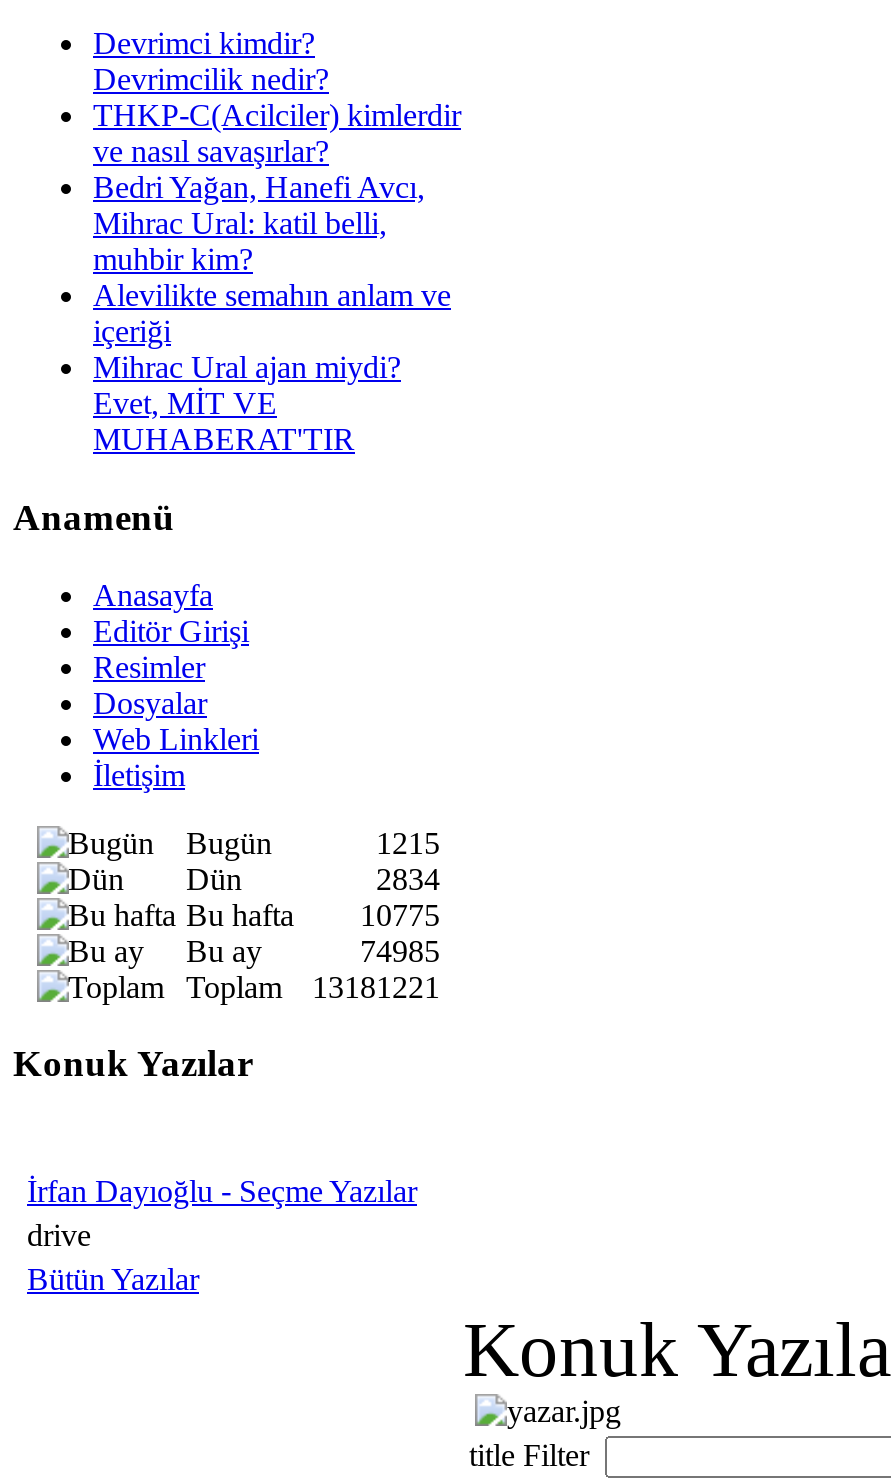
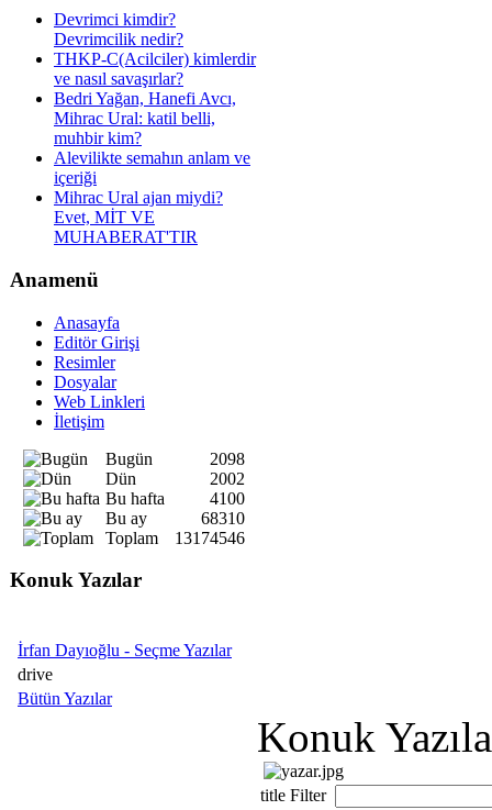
- 1215
+ 2098

- 2834
+ 2002

- 10775
+ 4100

- 74985
+ 68310

- Toplam 13181221
+ Toplam 13174546
